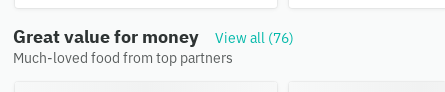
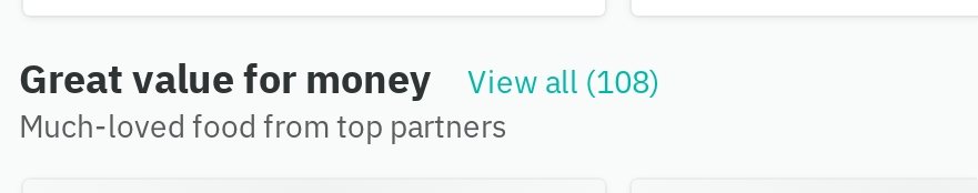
- Great value for money View all (76)
+ Great value for money View all (108)
